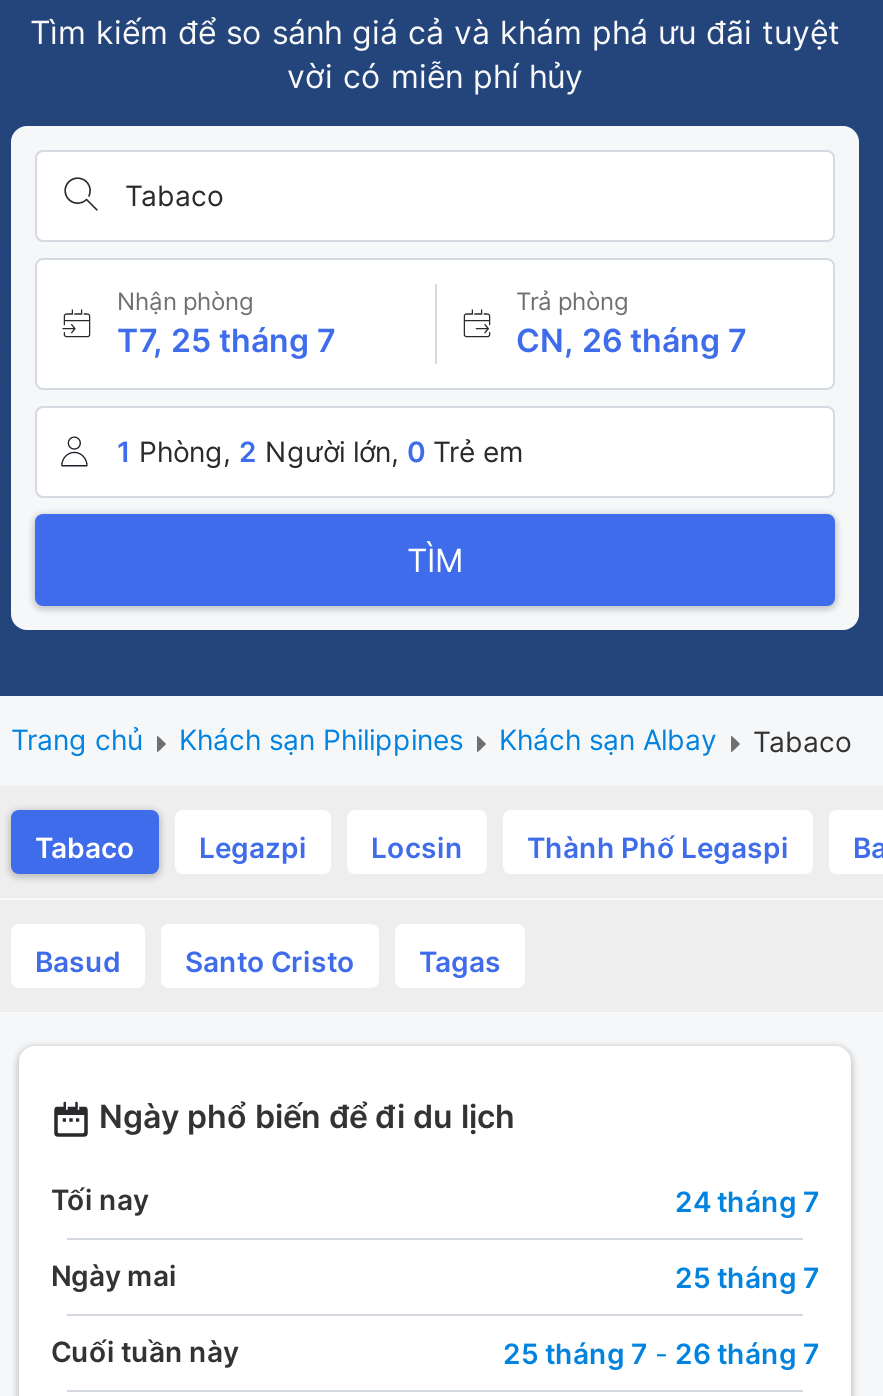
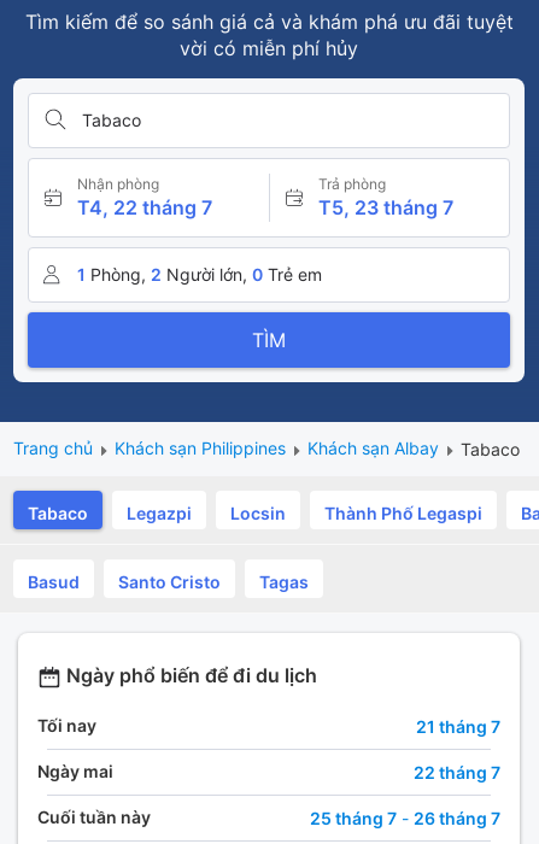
- T7, 25 tháng 7
+ T4, 22 tháng 7

- CN, 26 tháng 7
+ T5, 23 tháng 7

- 24 tháng 7
+ 21 tháng 7

- 25 tháng 7
+ 22 tháng 7
